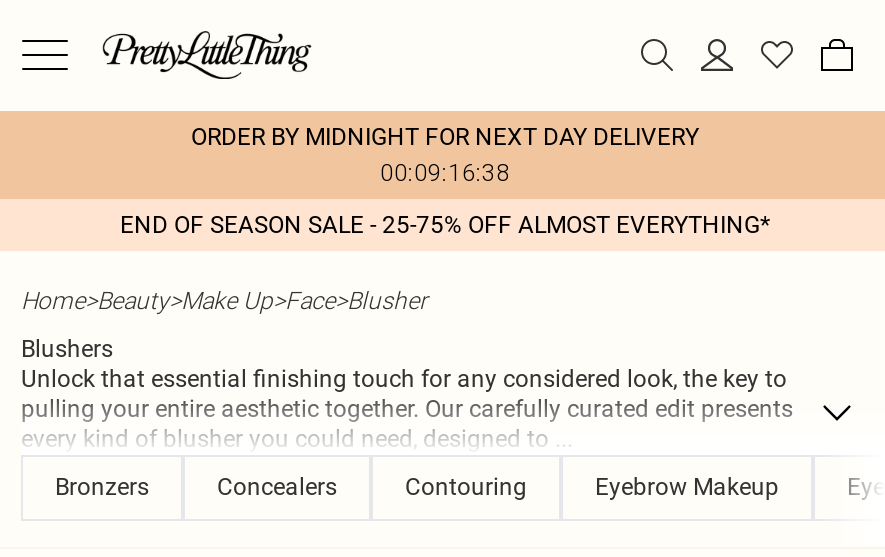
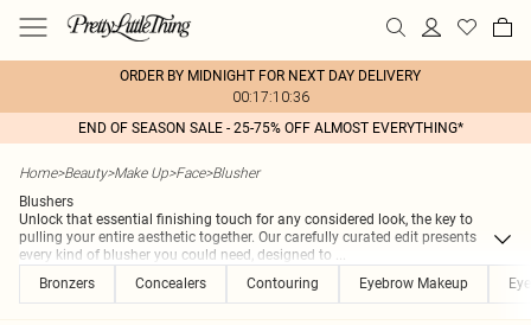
- 00:09:16:38
+ 00:17:10:36
